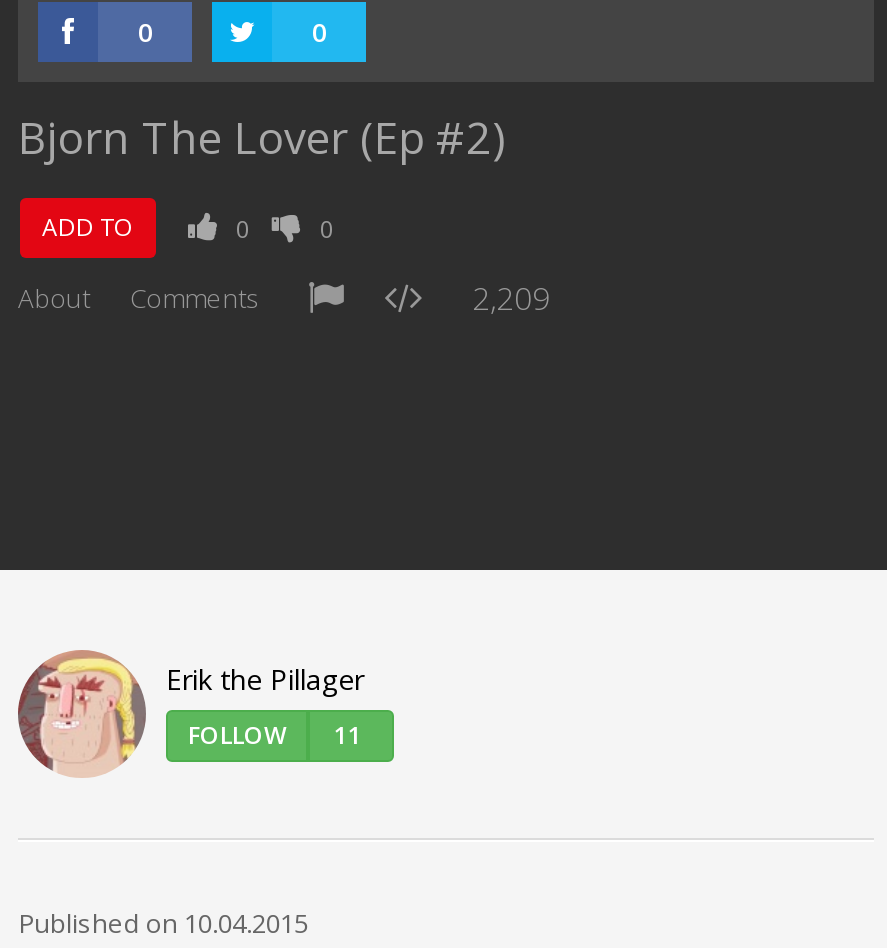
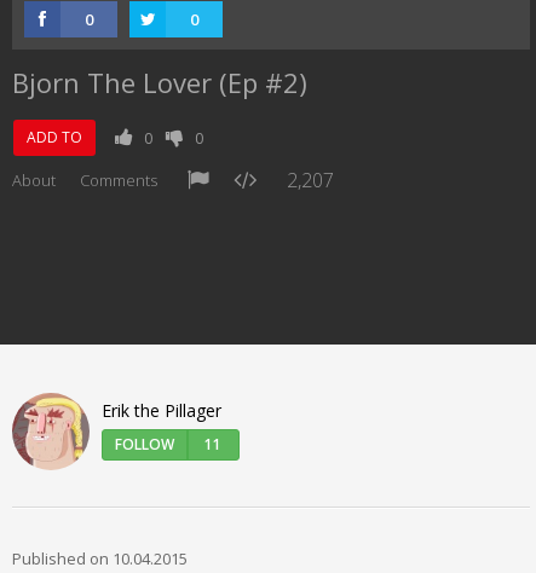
- 2,209
+ 2,207
